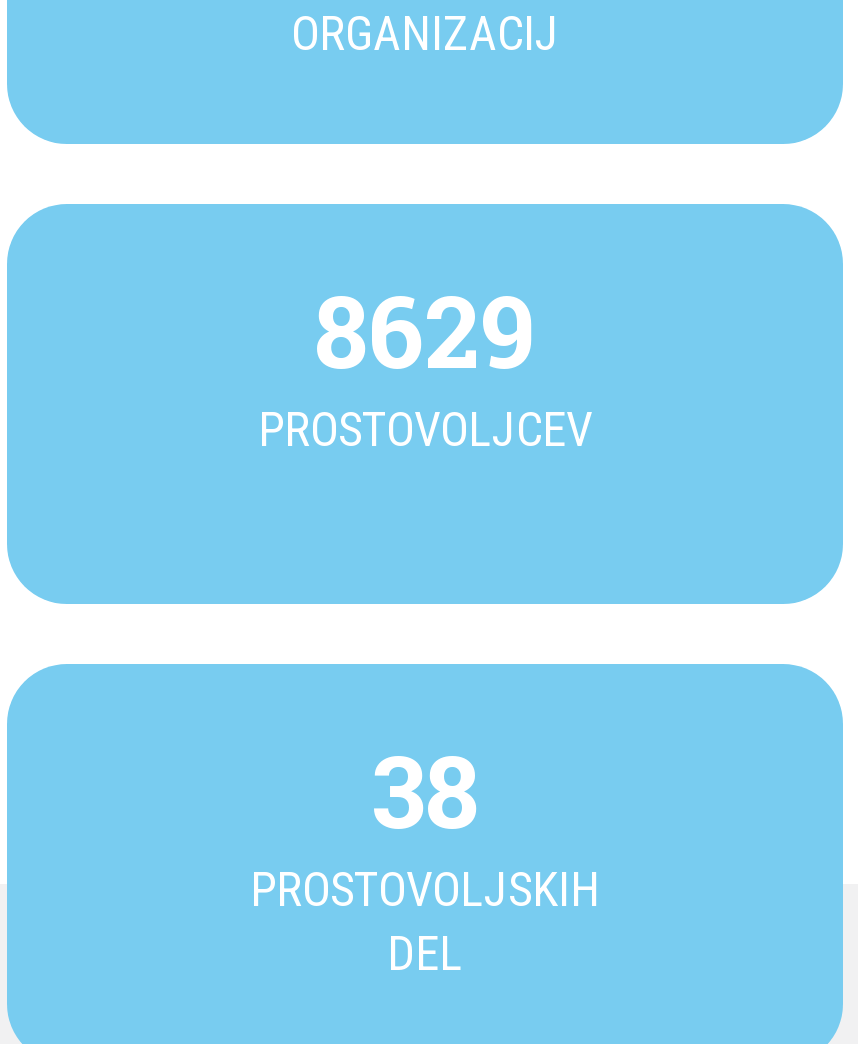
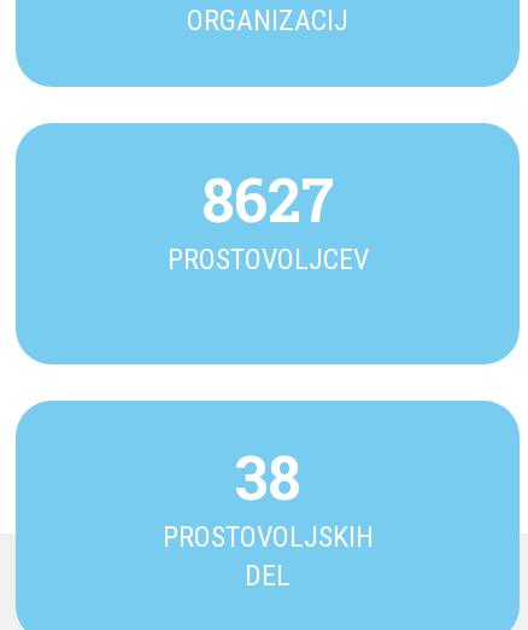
- 8629
+ 8627
